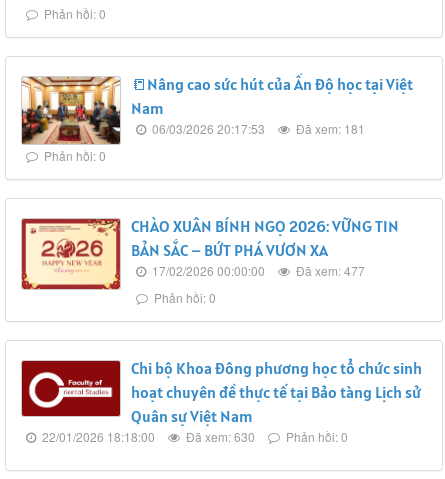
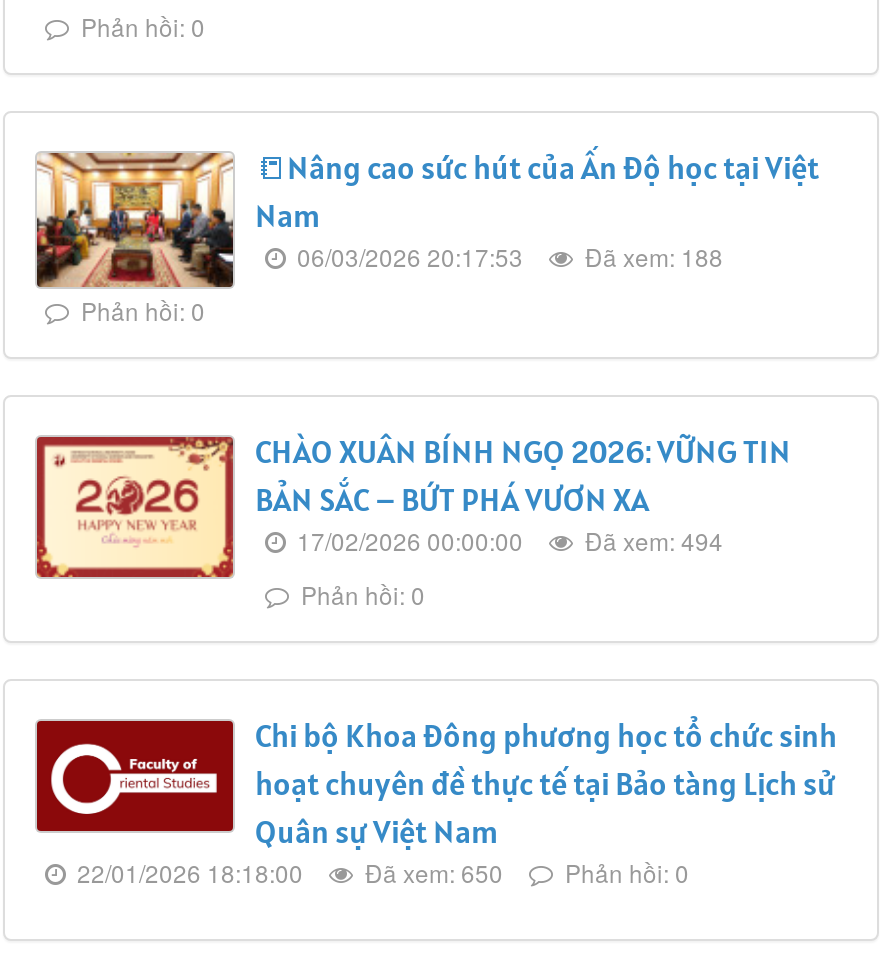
- 06/03/2026 20:17:53 Đã xem: 181
+ 06/03/2026 20:17:53 Đã xem: 188

- 17/02/2026 00:00:00 Đã xem: 477
+ 17/02/2026 00:00:00 Đã xem: 494

- 22/01/2026 18:18:00 Đã xem: 630 Phản hồi: 0
+ 22/01/2026 18:18:00 Đã xem: 650 Phản hồi: 0
